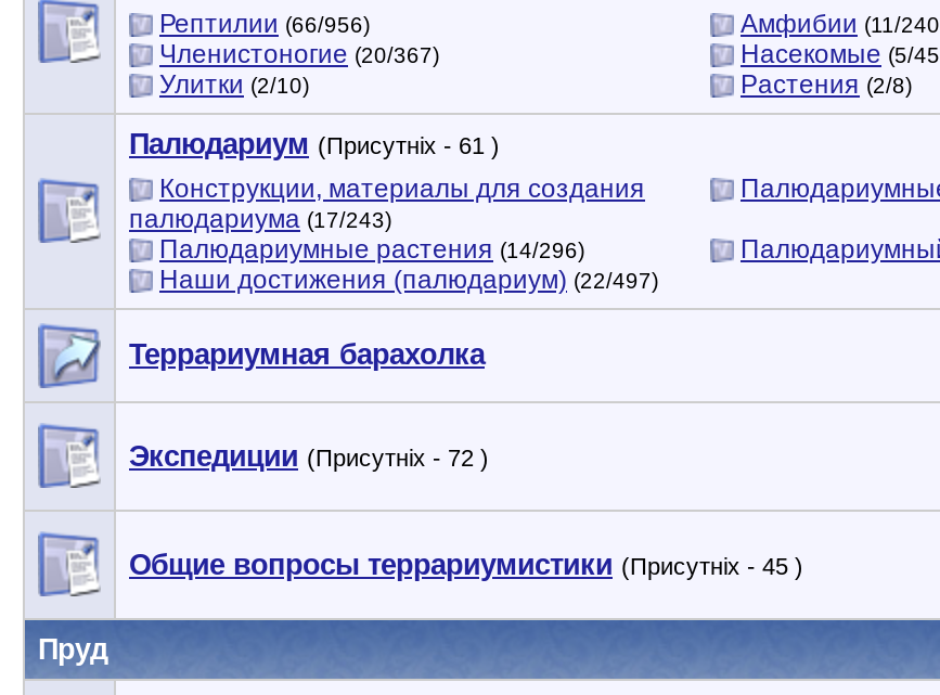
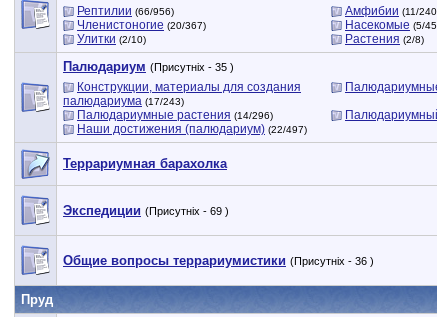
- Палюдариум (Присутніх - 61 )
+ Палюдариум (Присутніх - 35 )

- Экспедиции (Присутніх - 72 )
+ Экспедиции (Присутніх - 69 )

- Общие вопросы террариумистики (Присутніх - 45 )
+ Общие вопросы террариумистики (Присутніх - 36 )
